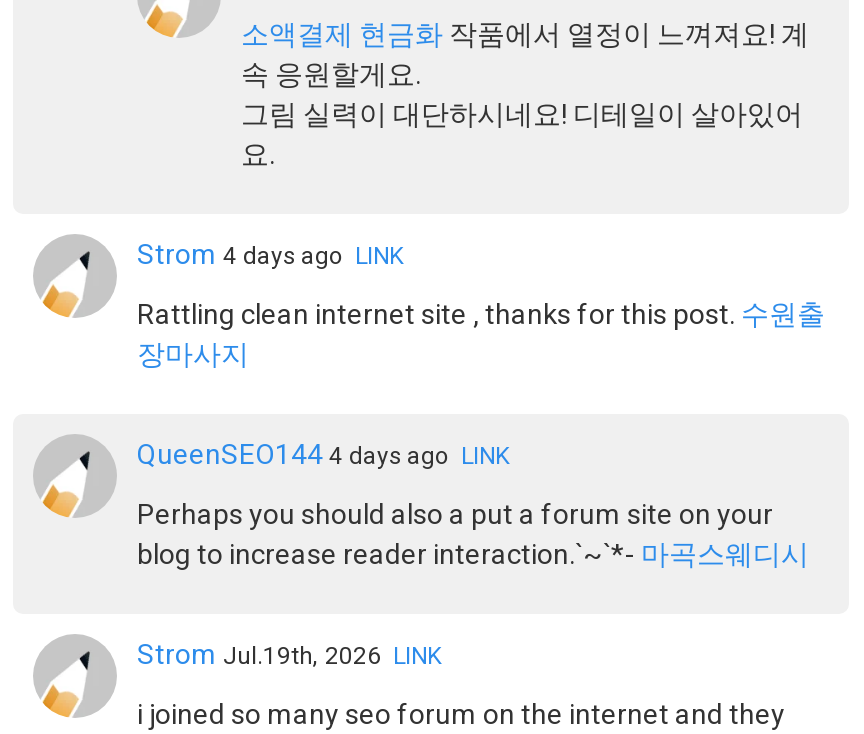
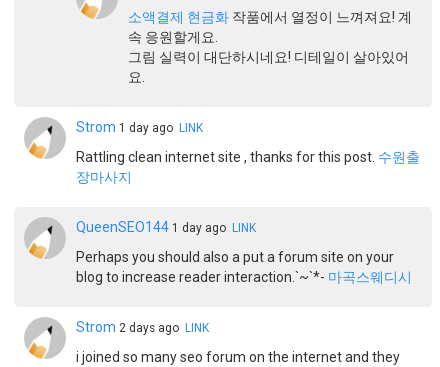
- Strom 4 days ago LINK
+ Strom 1 day ago LINK

- QueenSEO144 4 days ago LINK
+ QueenSEO144 1 day ago LINK

- Strom Jul.19th, 2026 LINK
+ Strom 2 days ago LINK
